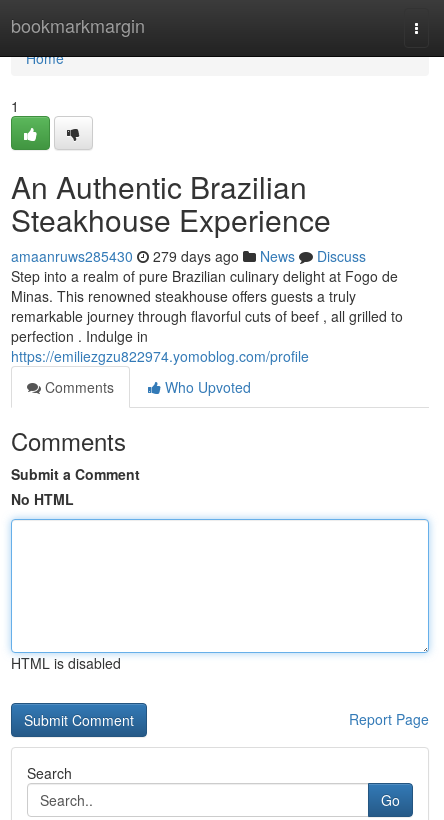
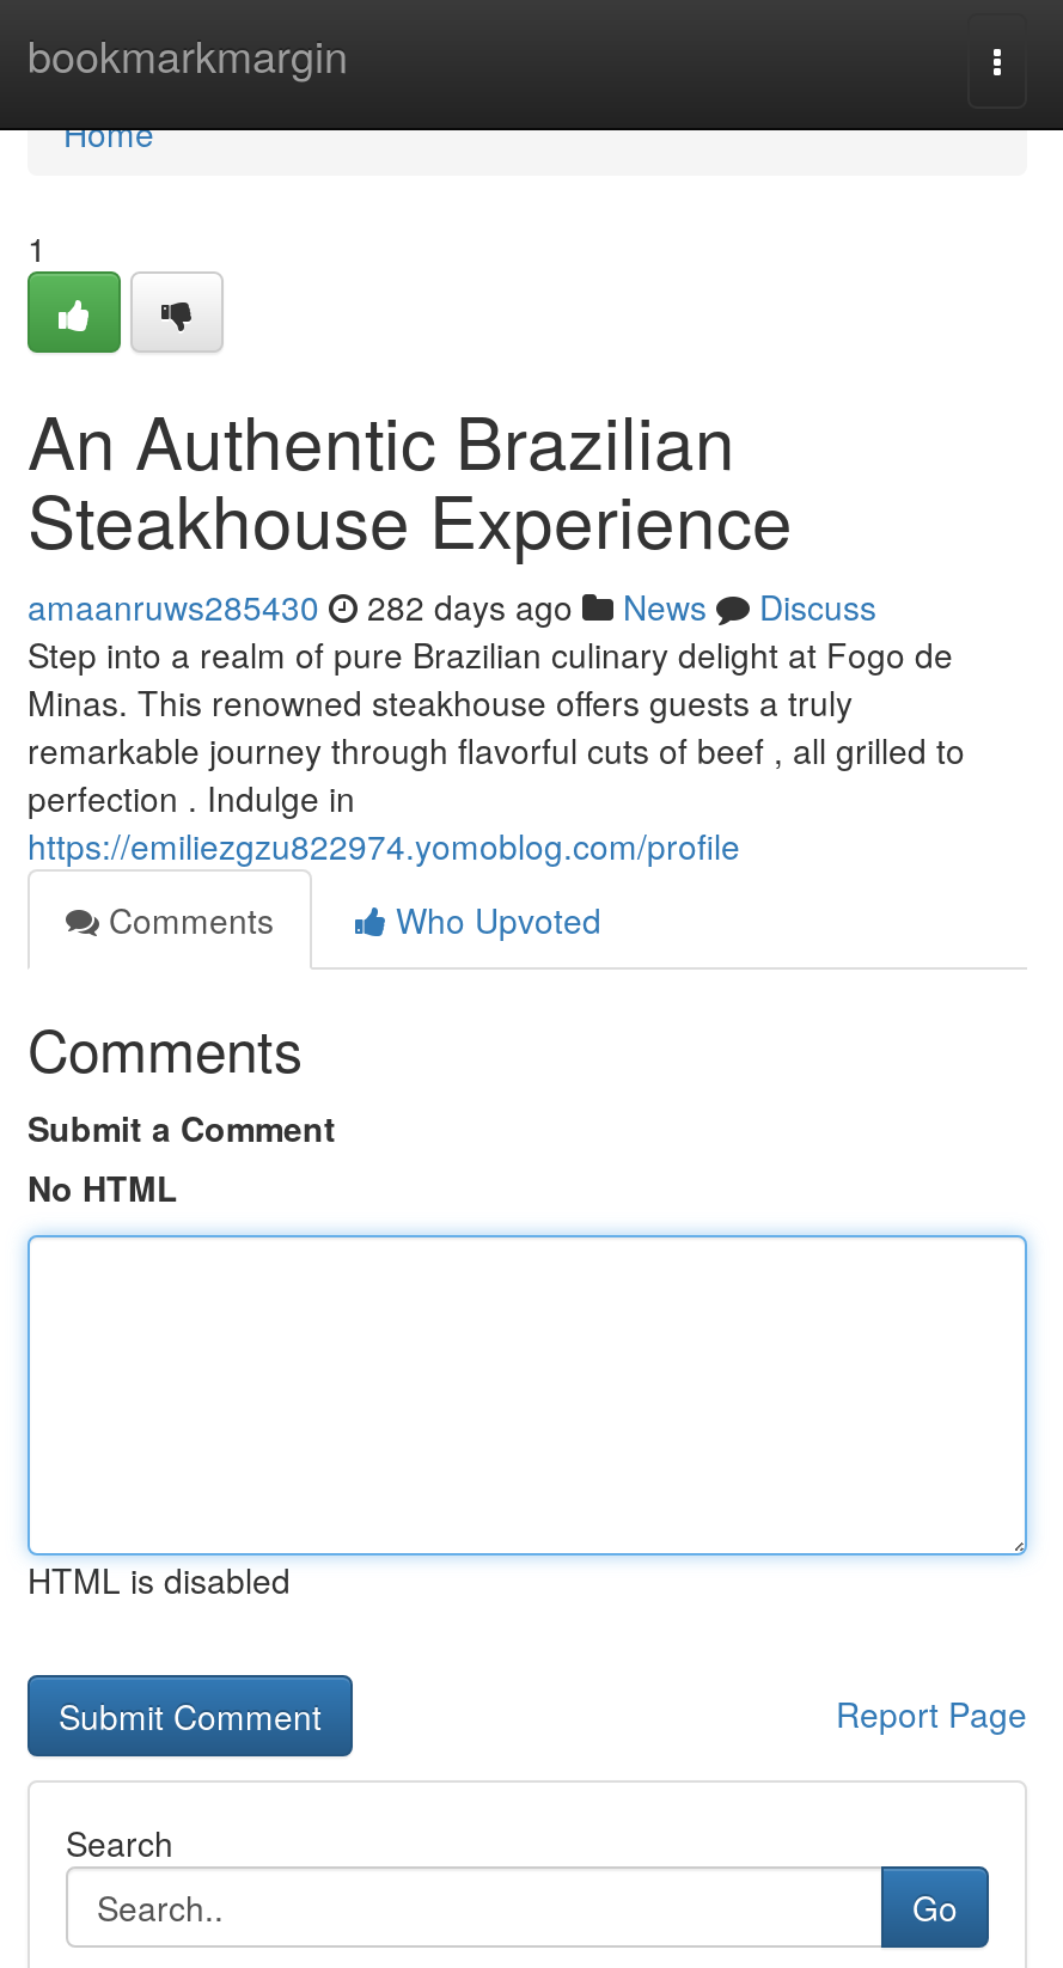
- amaanruws285430 279 days ago News Discuss
+ amaanruws285430 282 days ago News Discuss
